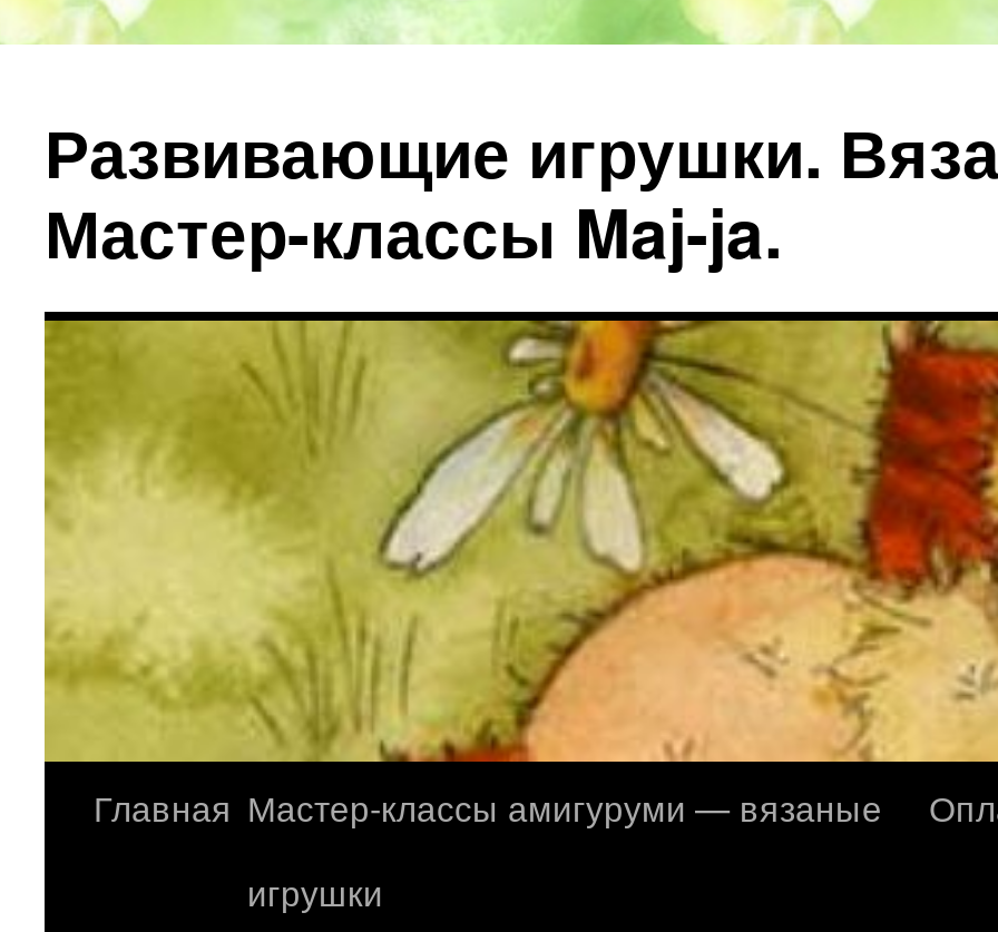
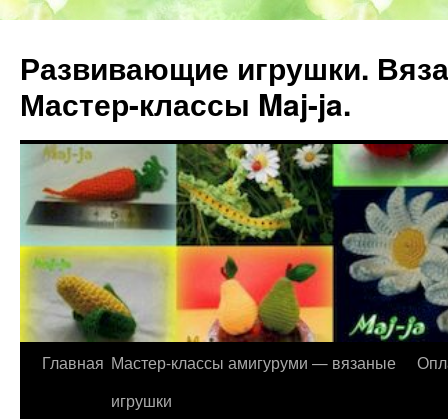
- [image]
+ [image]
